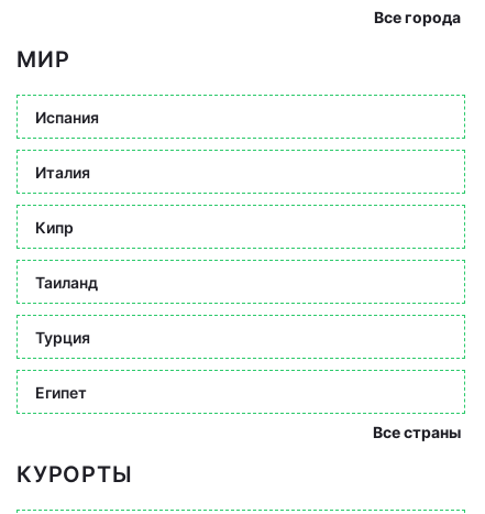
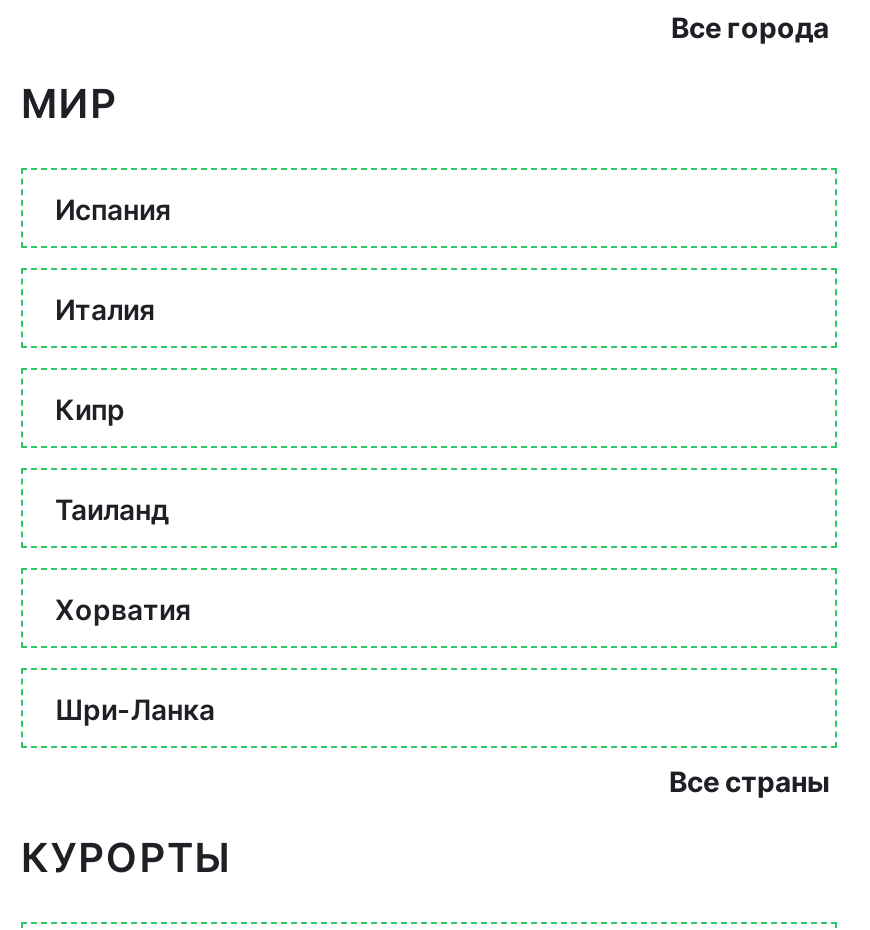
- Турция
+ Хорватия

- Египет
+ Шри-Ланка
